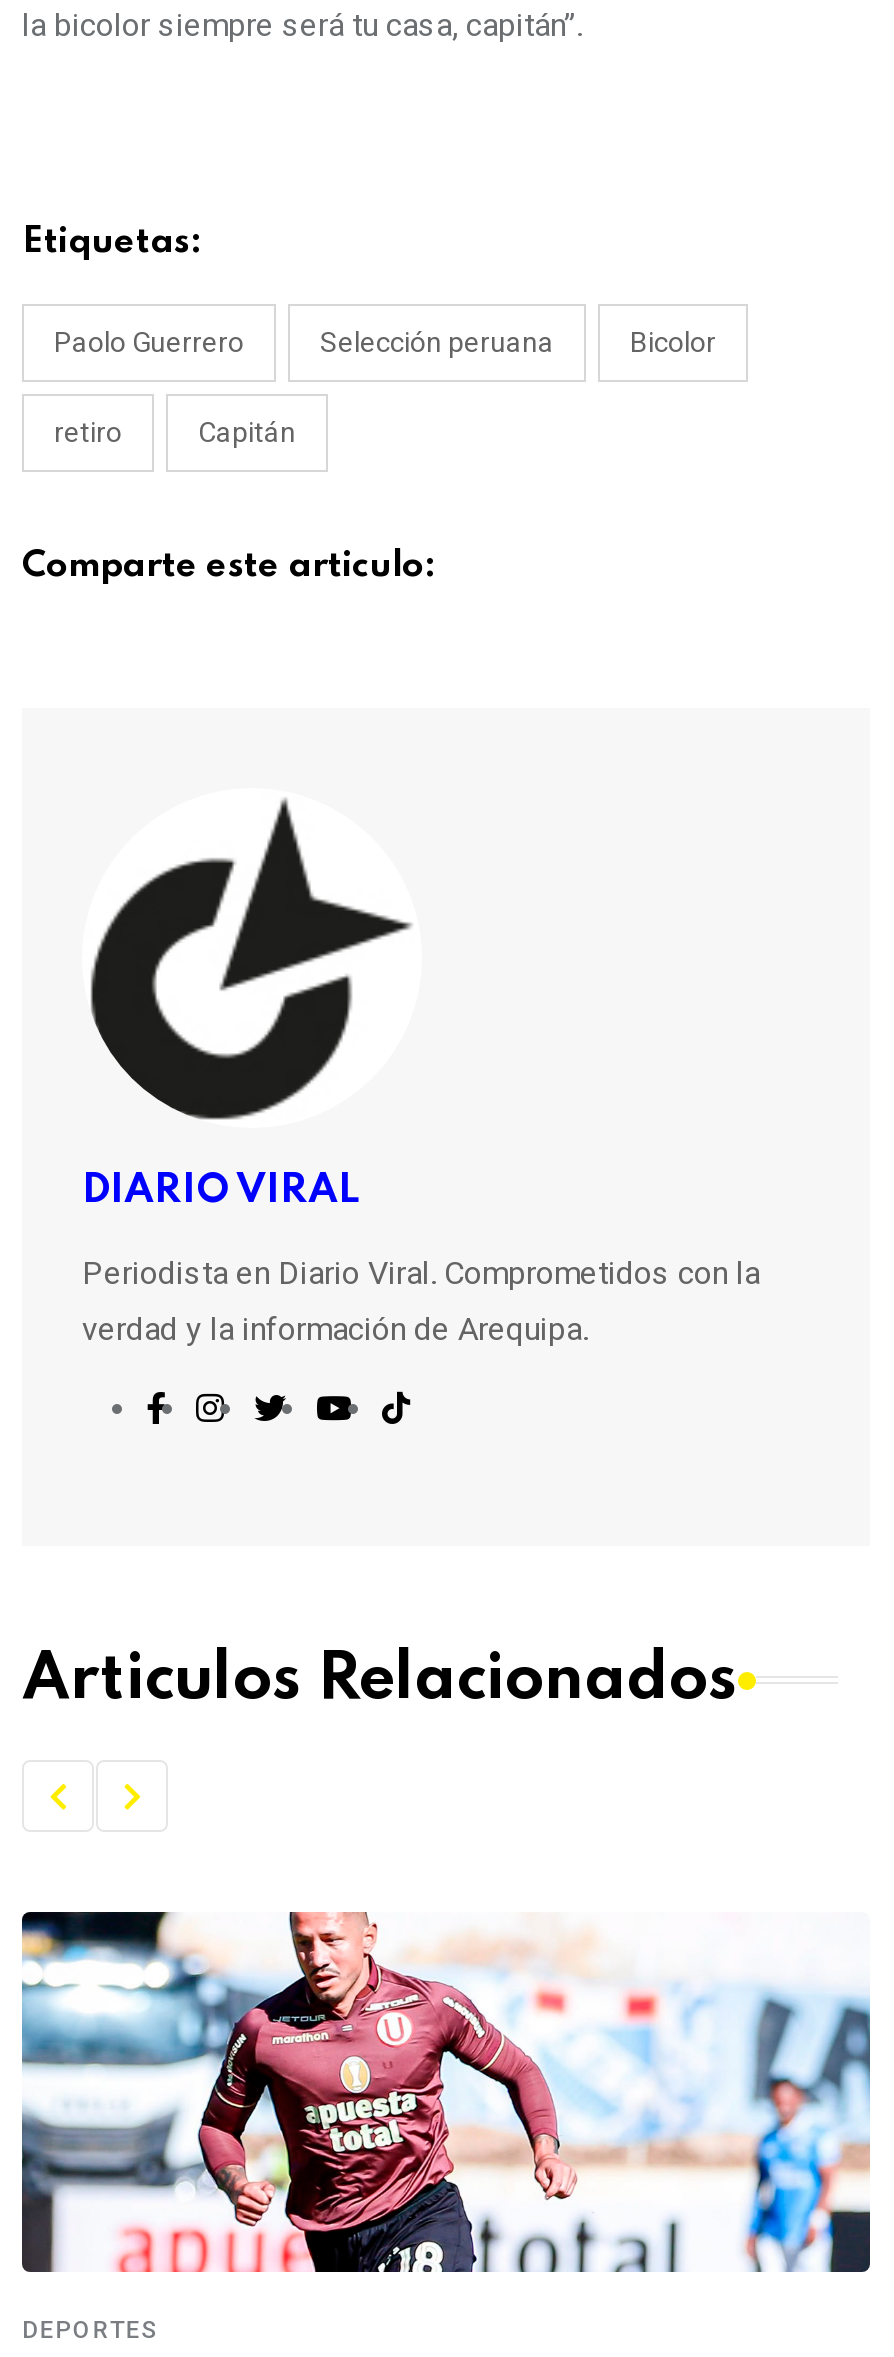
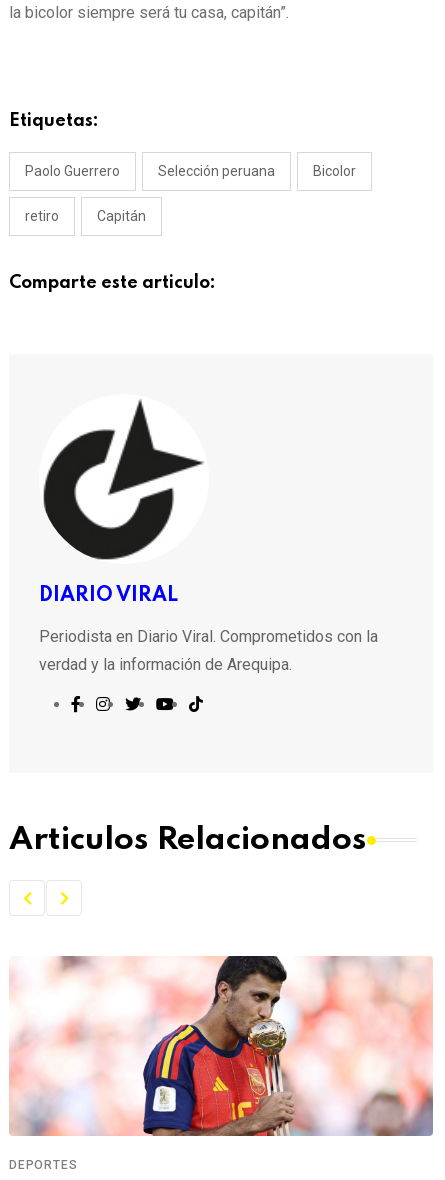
- [image]
+ [image]
